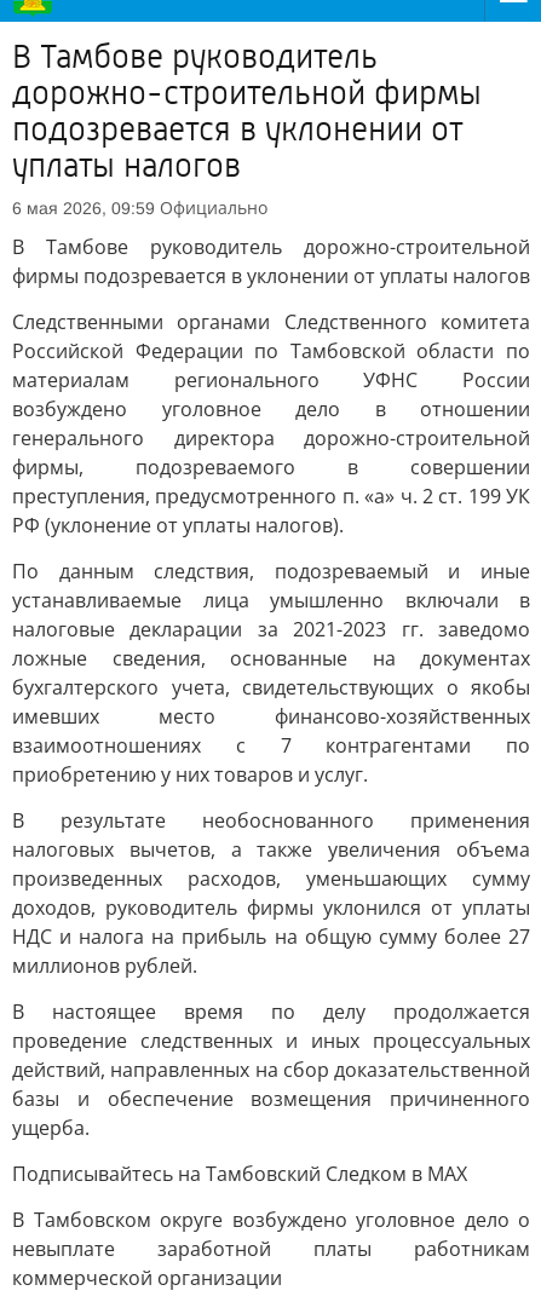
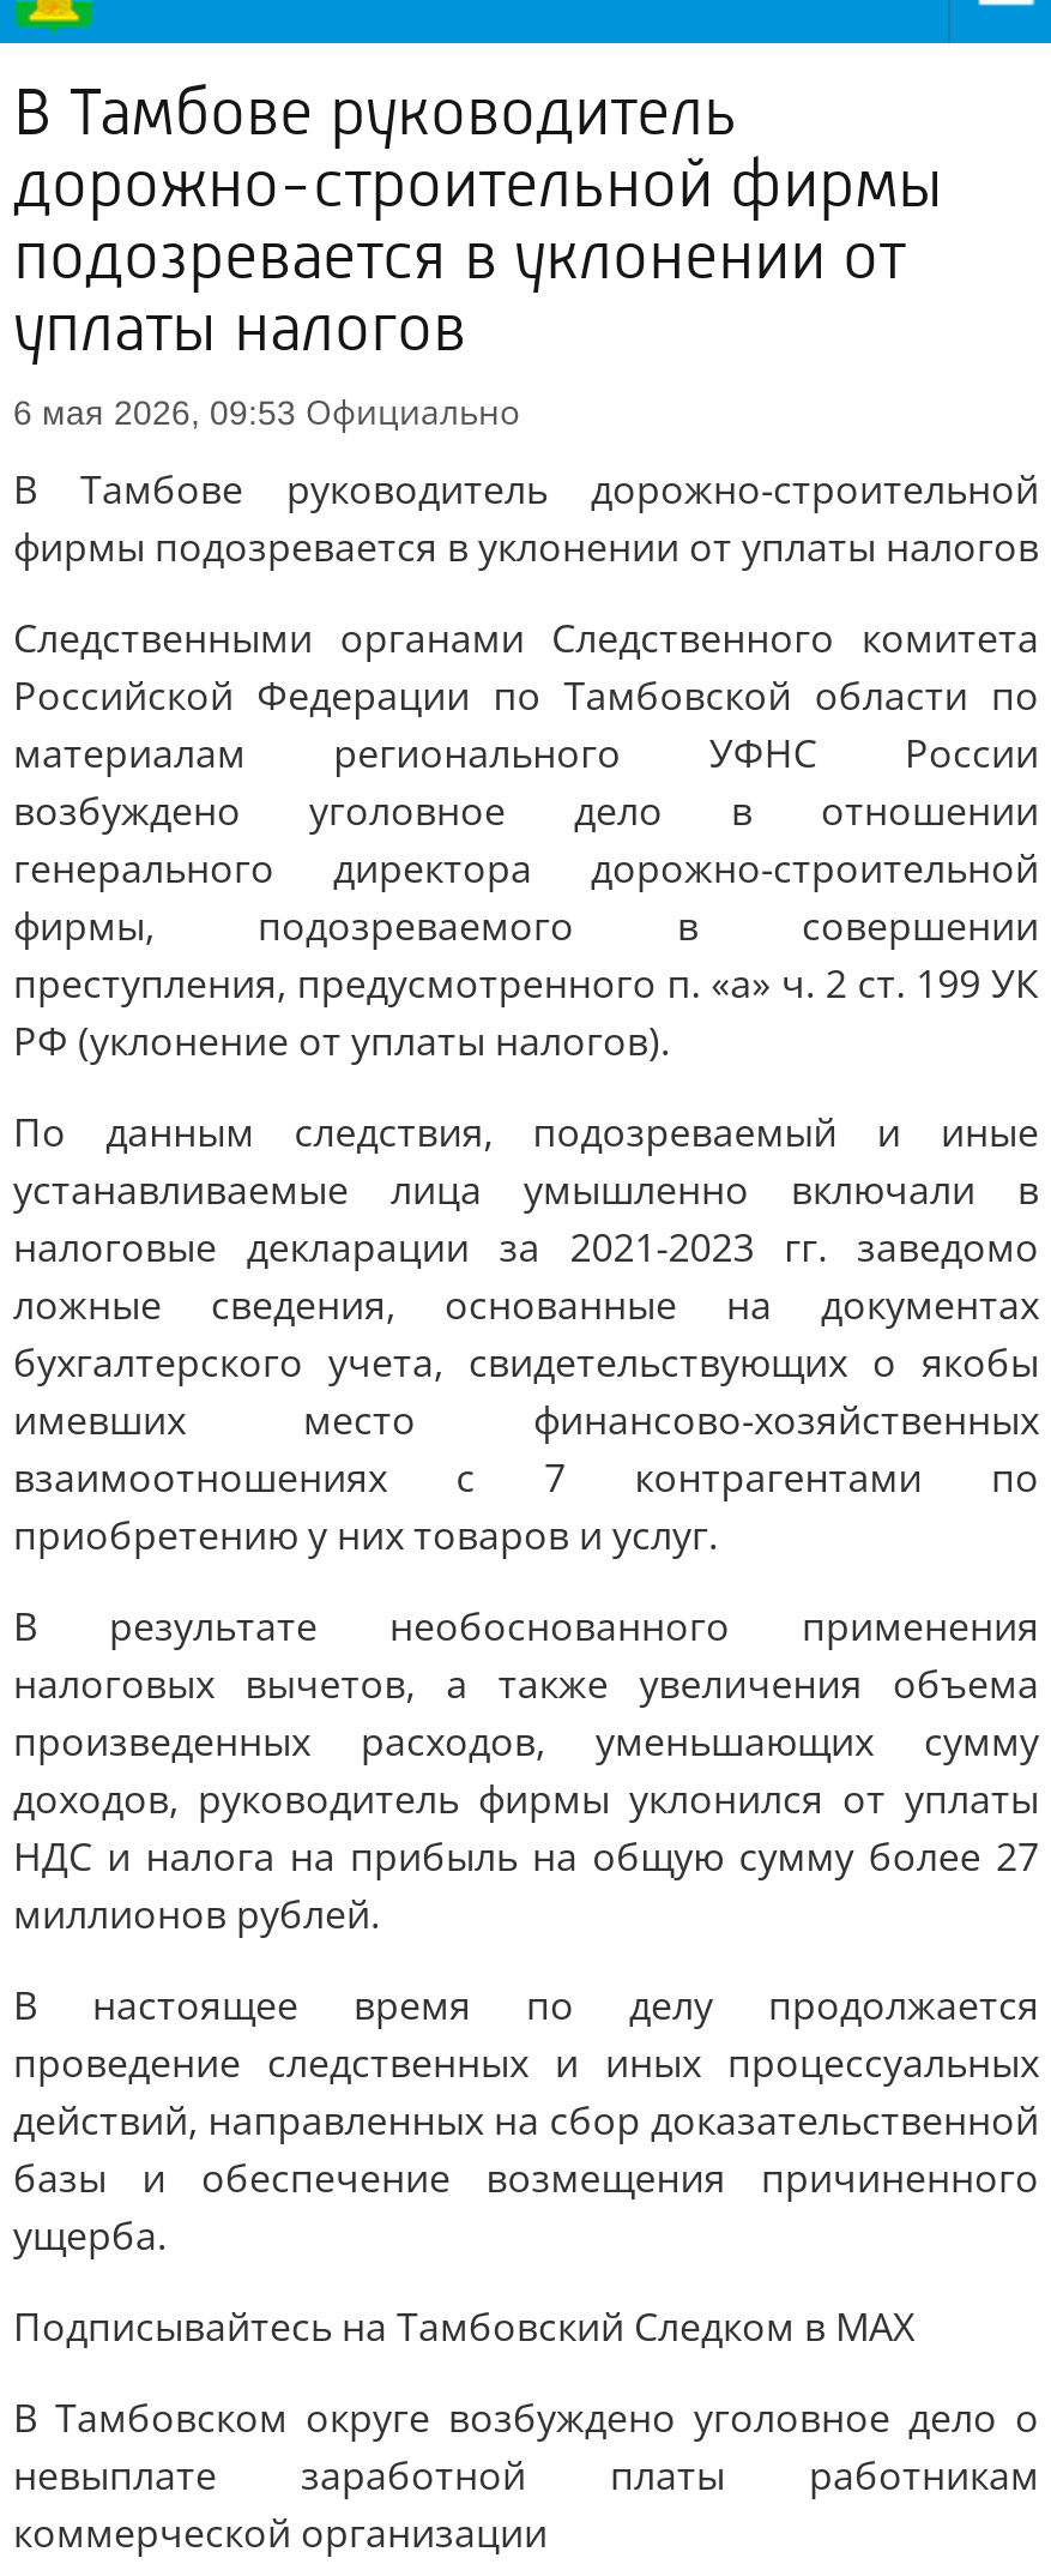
- 6 мая 2026, 09:59 Официально
+ 6 мая 2026, 09:53 Официально
